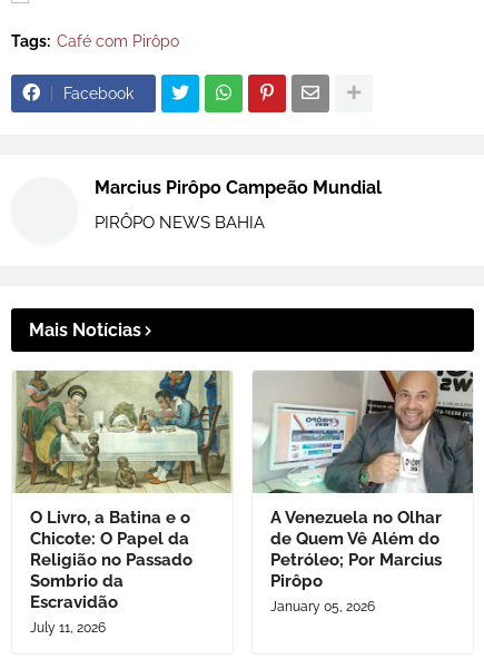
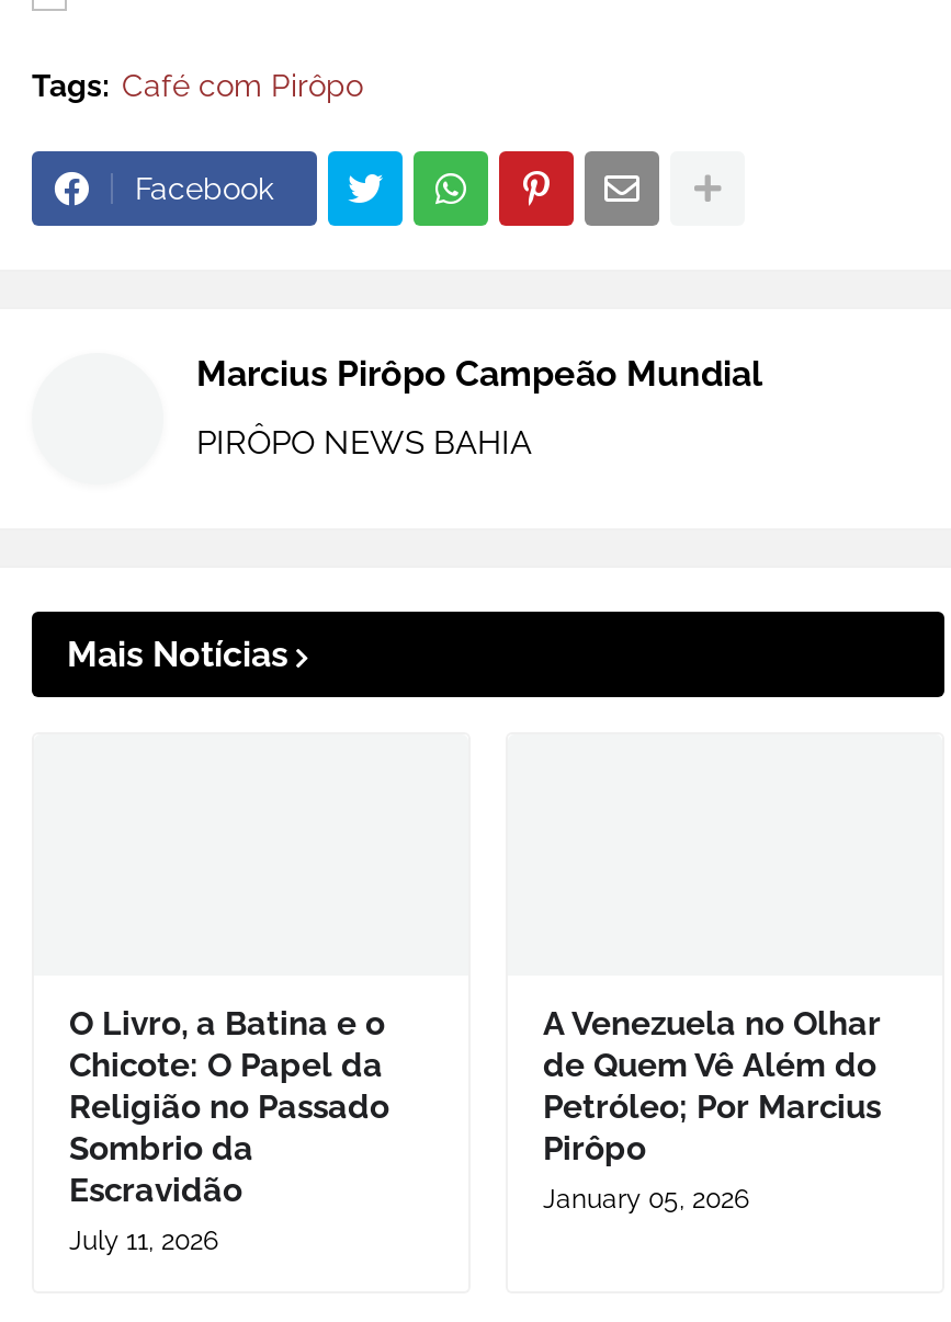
- [image]

- [image]
